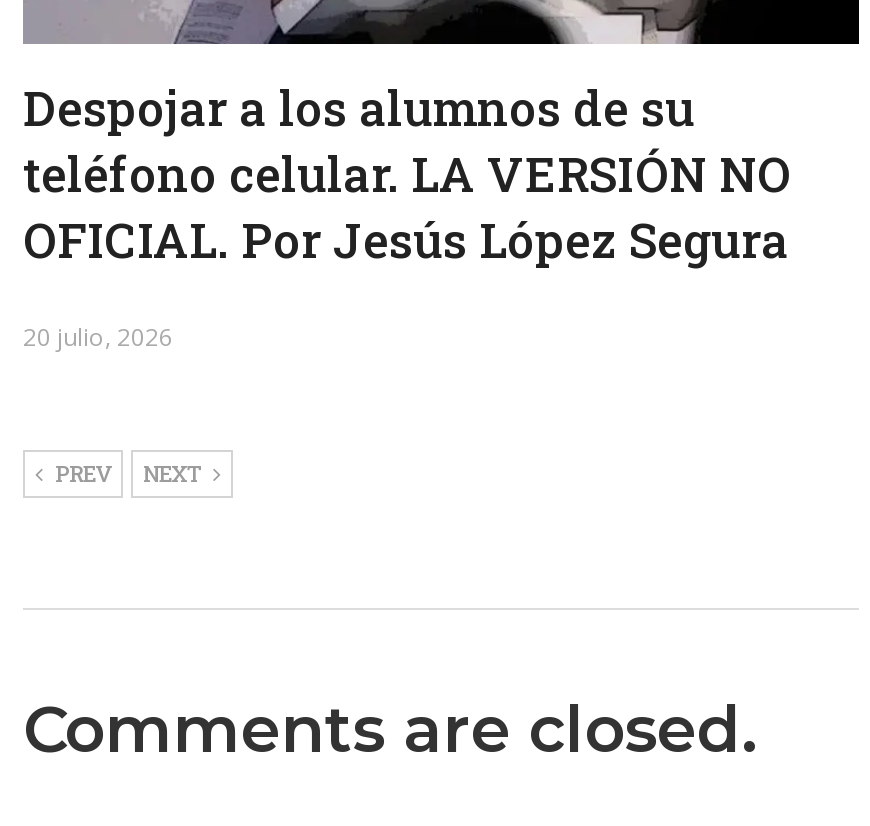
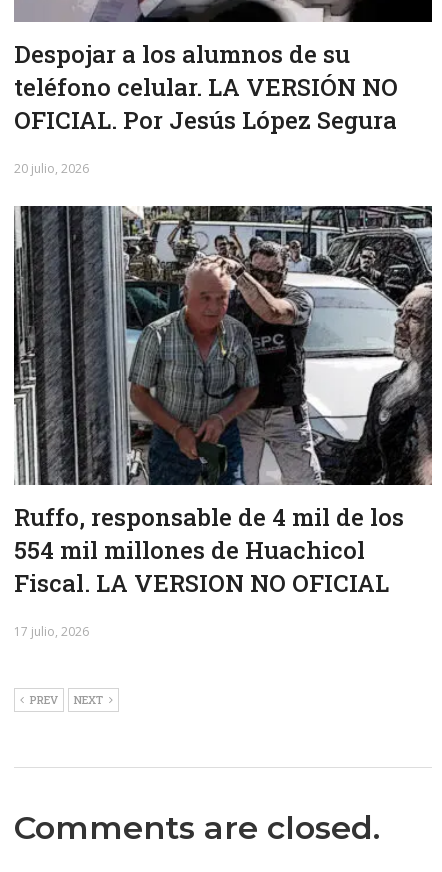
+ [image]
+ Ruffo, responsable de 4 mil de los
+ 554 mil millones de Huachicol
+ Fiscal. LA VERSION NO OFICIAL
+ 17 julio, 2026
